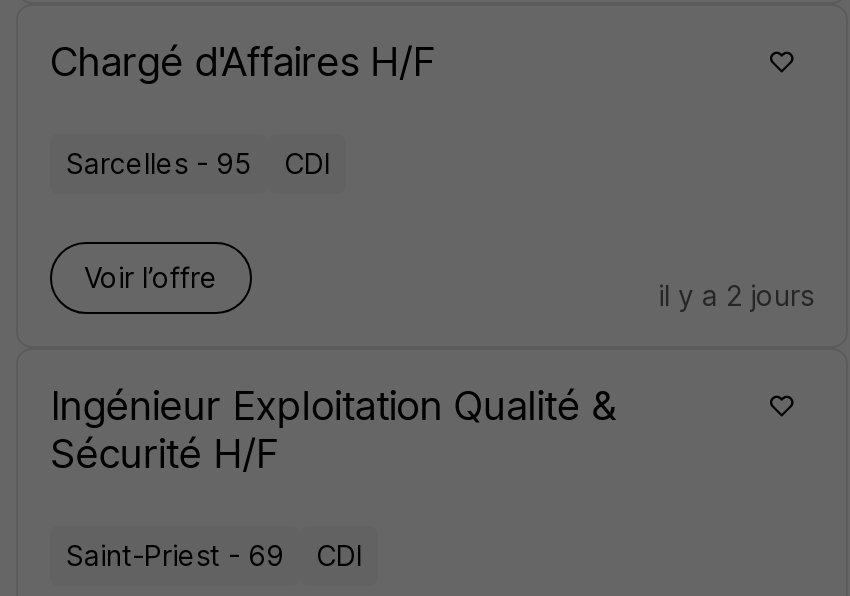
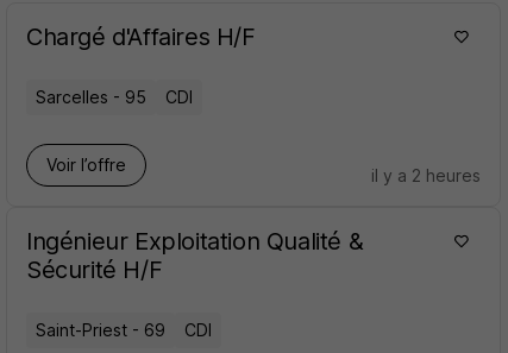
- il y a 2 jours
+ il y a 2 heures
